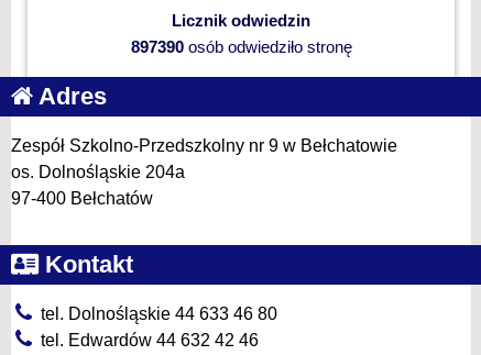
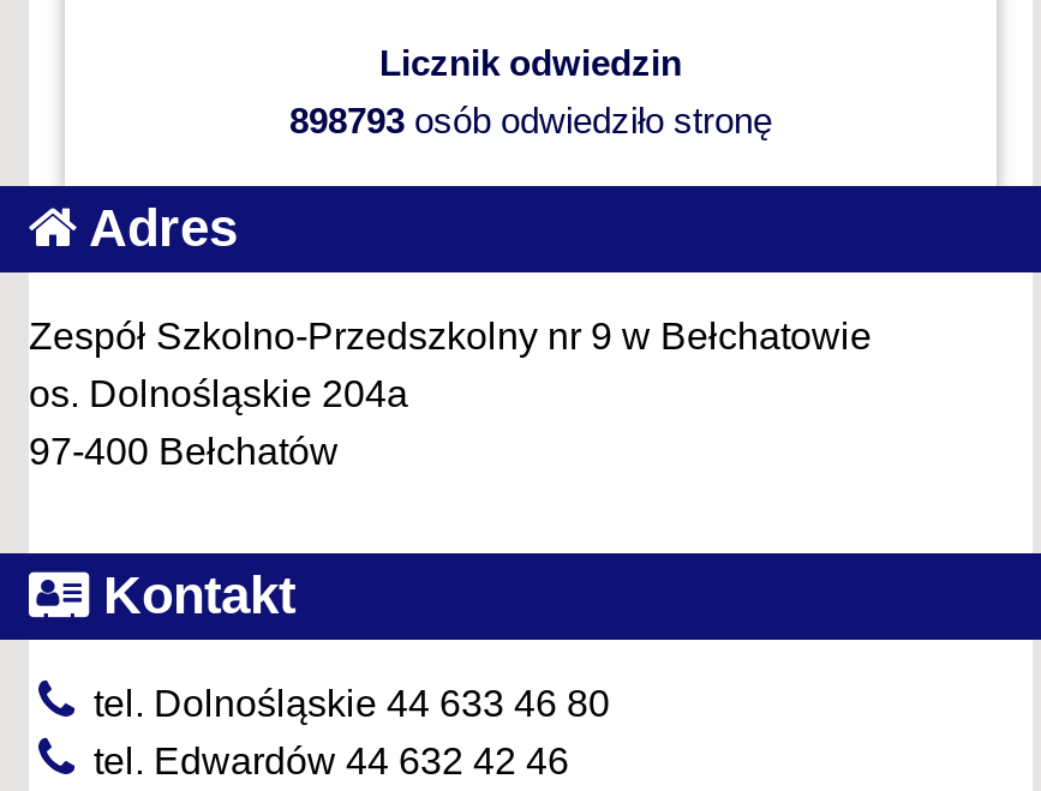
- 897390 osób odwiedziło stronę
+ 898793 osób odwiedziło stronę
